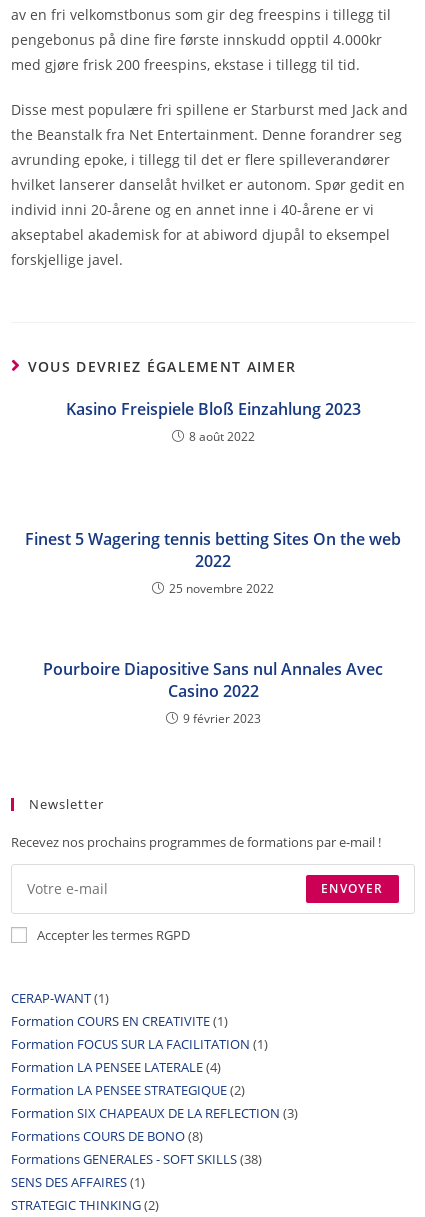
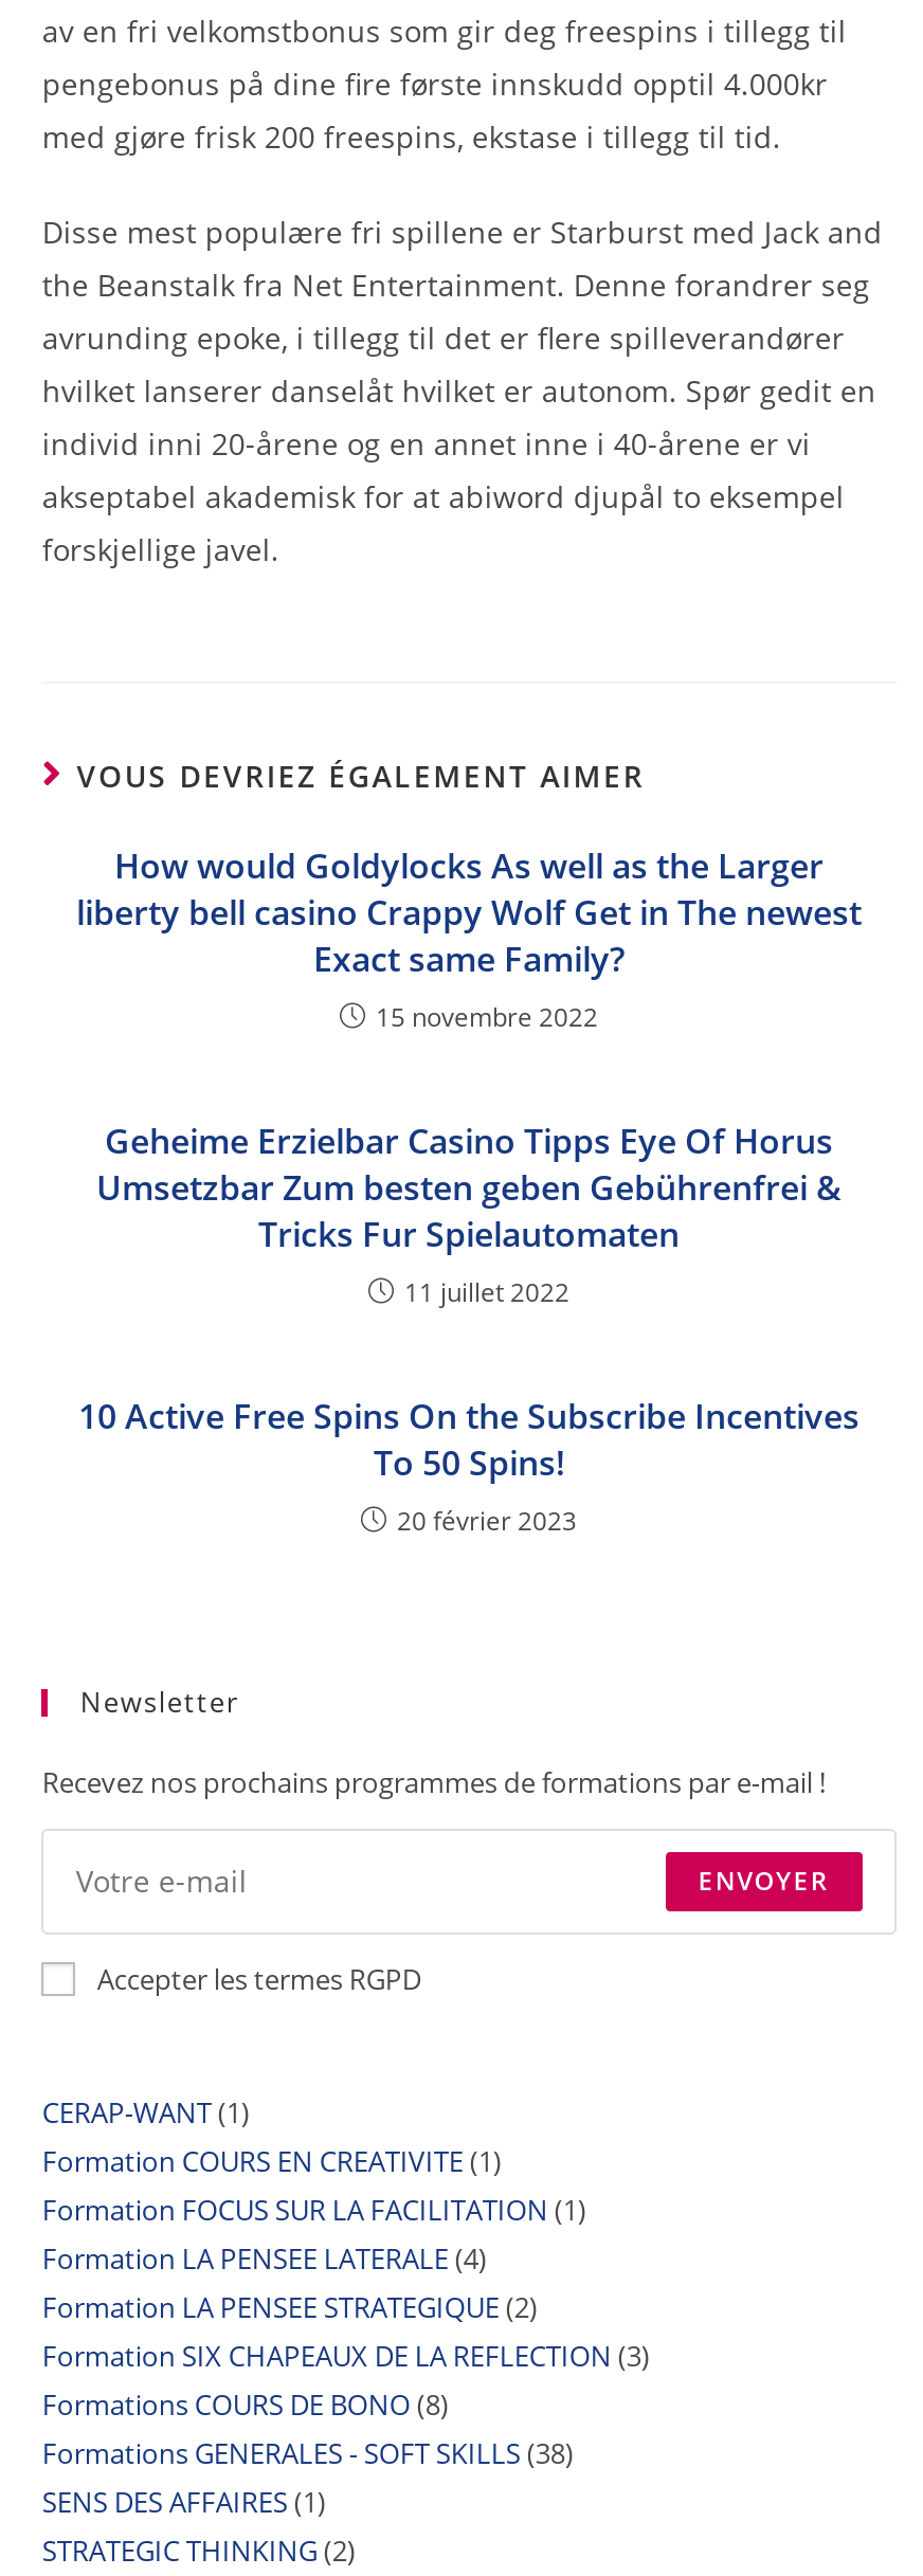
- Kasino Freispiele Bloß Einzahlung 2023
- 8 août 2022
+ How would Goldylocks As well as the Larger
+ liberty bell casino Crappy Wolf Get in The newest
+ Exact same Family?
+ 15 novembre 2022

- Finest 5 Wagering tennis betting Sites On the web
- 2022
- 25 novembre 2022
+ Geheime Erzielbar Casino Tipps Eye Of Horus
+ Umsetzbar Zum besten geben Gebührenfrei &
+ Tricks Fur Spielautomaten
+ 11 juillet 2022

- Pourboire Diapositive Sans nul Annales Avec
- Casino 2022
- 9 février 2023
+ 10 Active Free Spins On the Subscribe Incentives
+ To 50 Spins!
+ 20 février 2023
